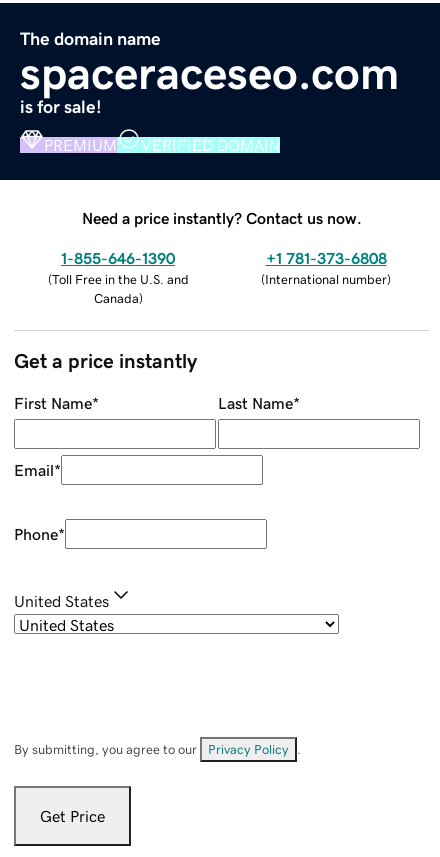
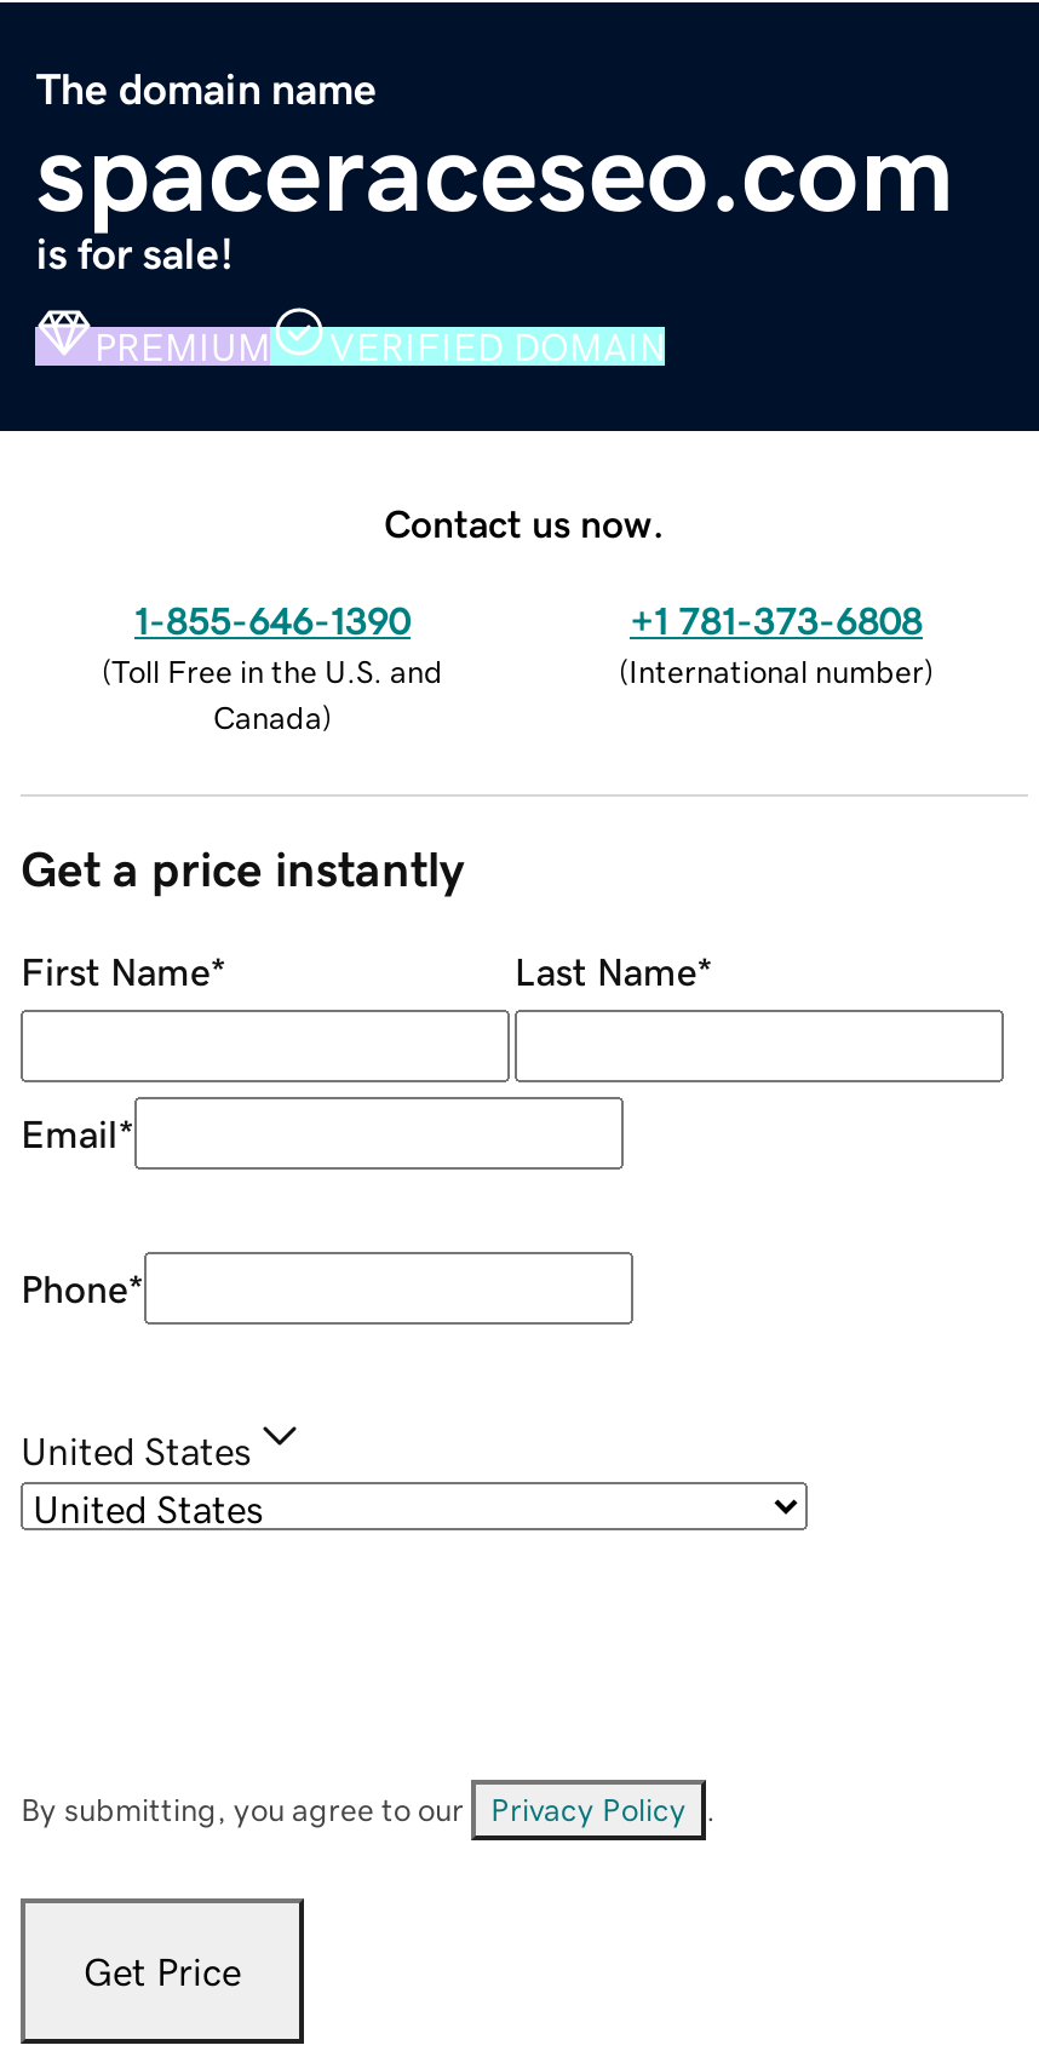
- Need a price instantly? Contact us now.
+ Contact us now.
